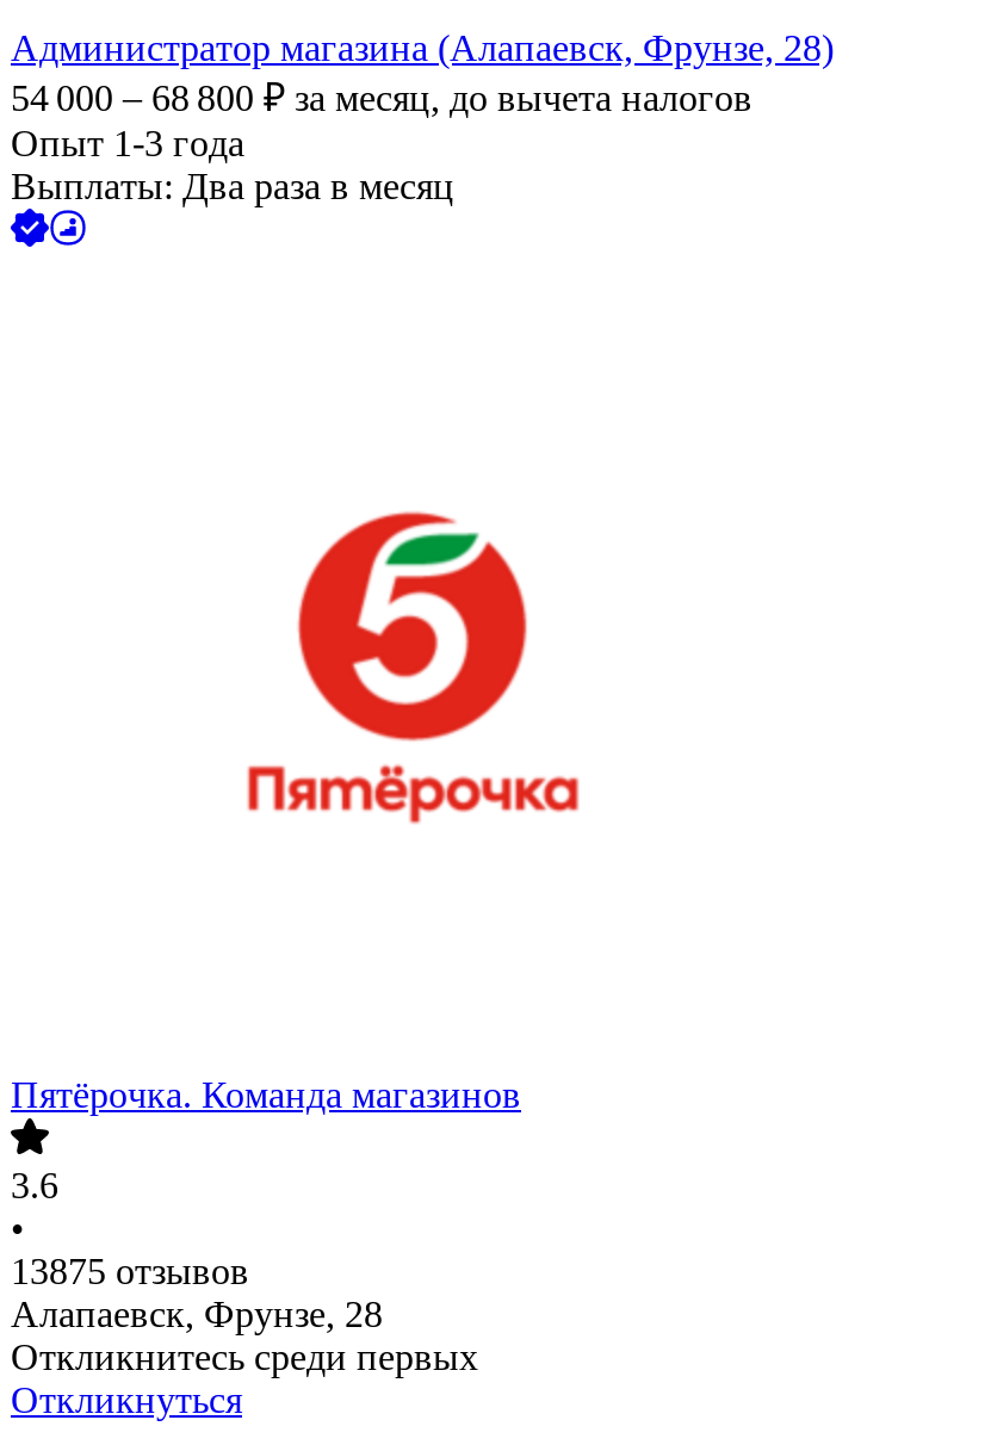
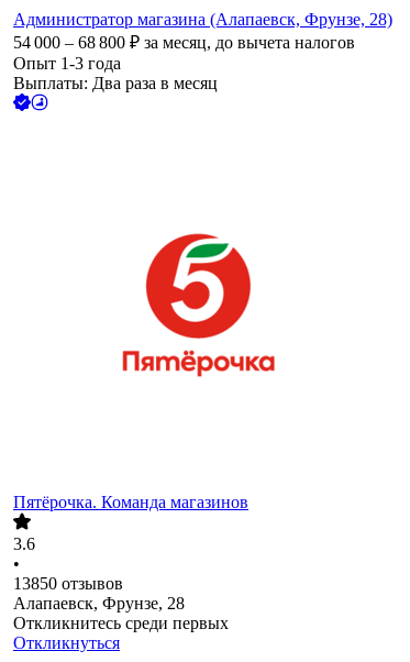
- 13875 отзывов
+ 13850 отзывов
